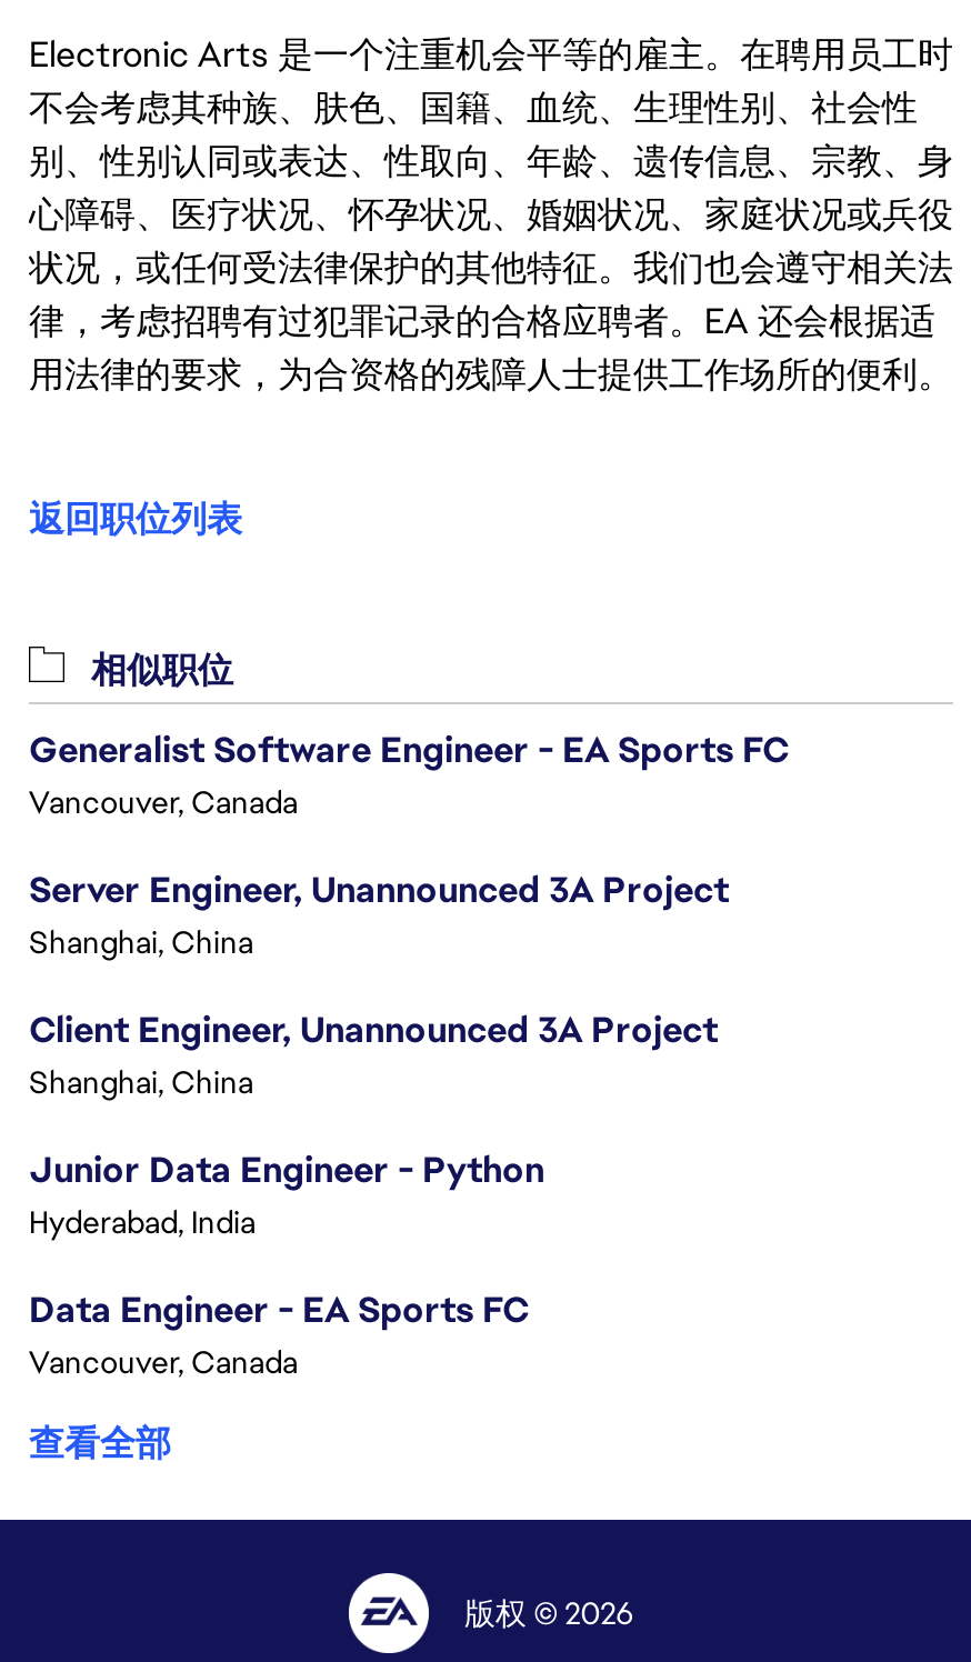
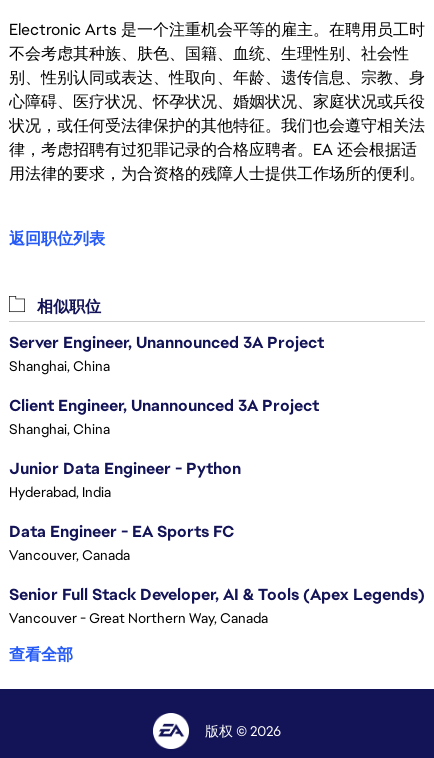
- Generalist Software Engineer - EA Sports FC
- Vancouver, Canada

moved up: Server Engineer, Unannounced 3A Project | Shanghai, China | Client Engineer, Unannounced 3A Project | Shanghai, China | Junior Data Engineer - Python | Hyderabad, India | Data Engineer - EA Sports FC | Vancouver, Canada

+ Senior Full Stack Developer, AI & Tools (Apex Legends)
+ Vancouver - Great Northern Way, Canada
